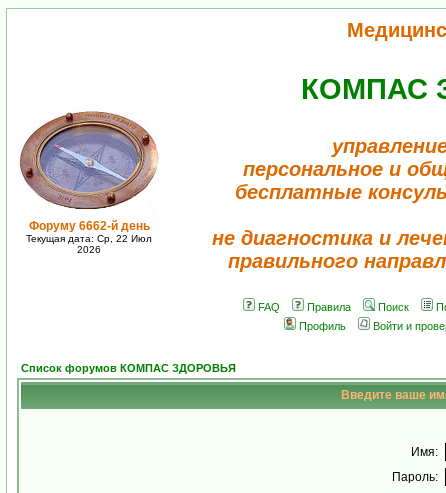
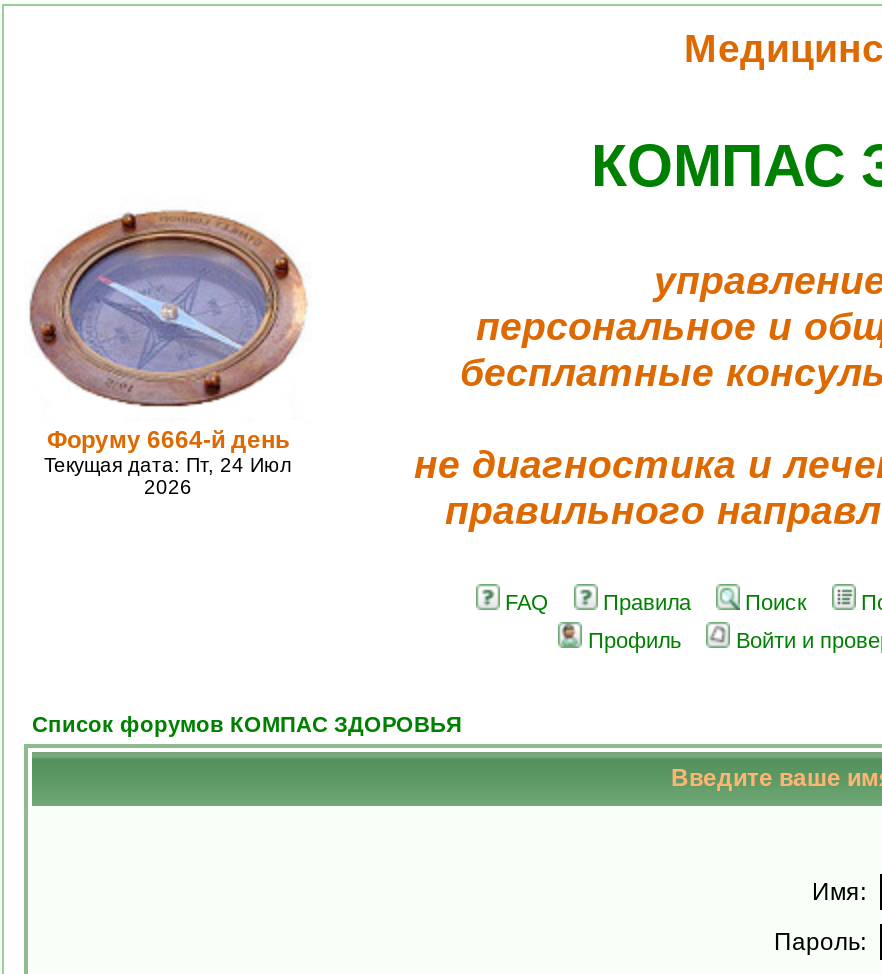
- Форуму 6662-й день
+ Форуму 6664-й день

- Текущая дата: Ср, 22 Июл
+ Текущая дата: Пт, 24 Июл
